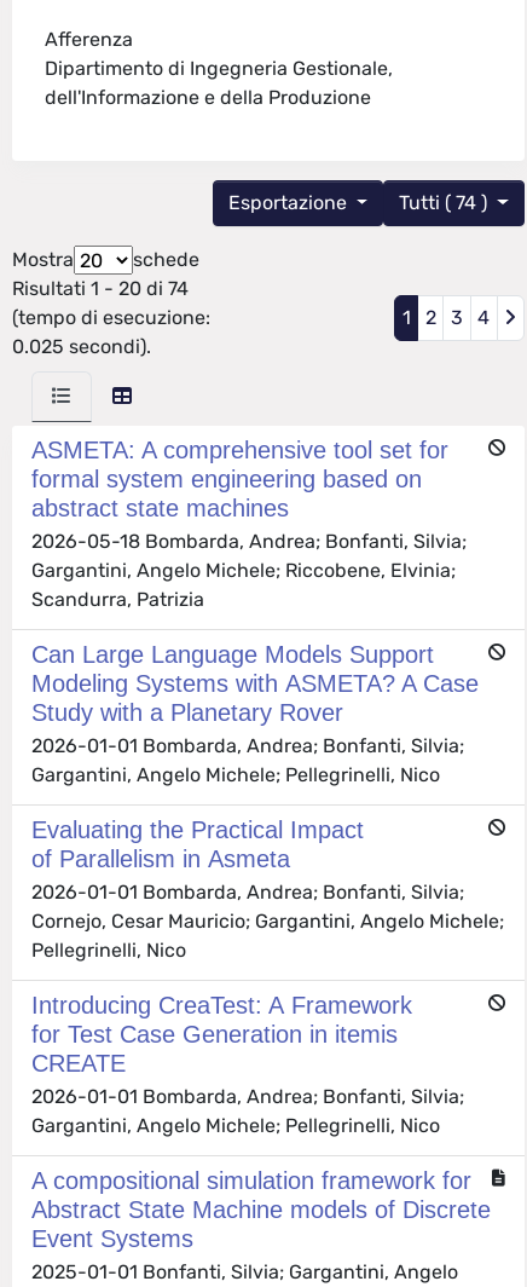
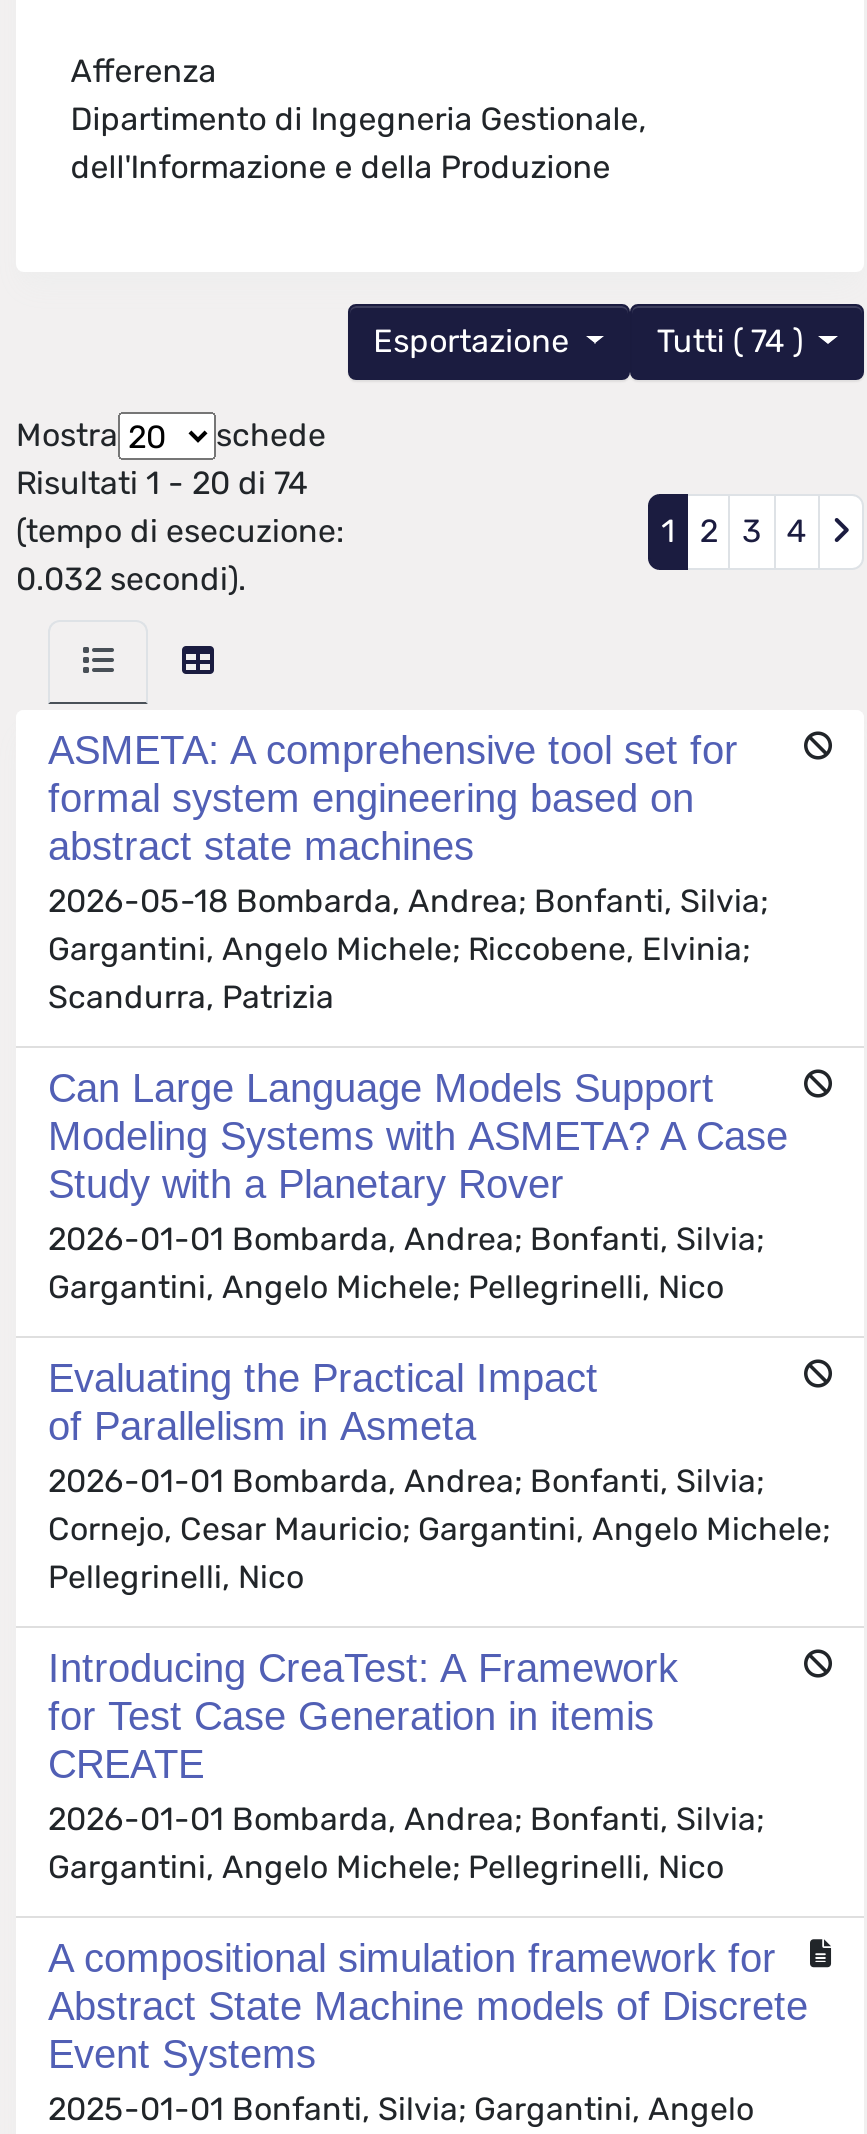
- 0.025 secondi).
+ 0.032 secondi).
